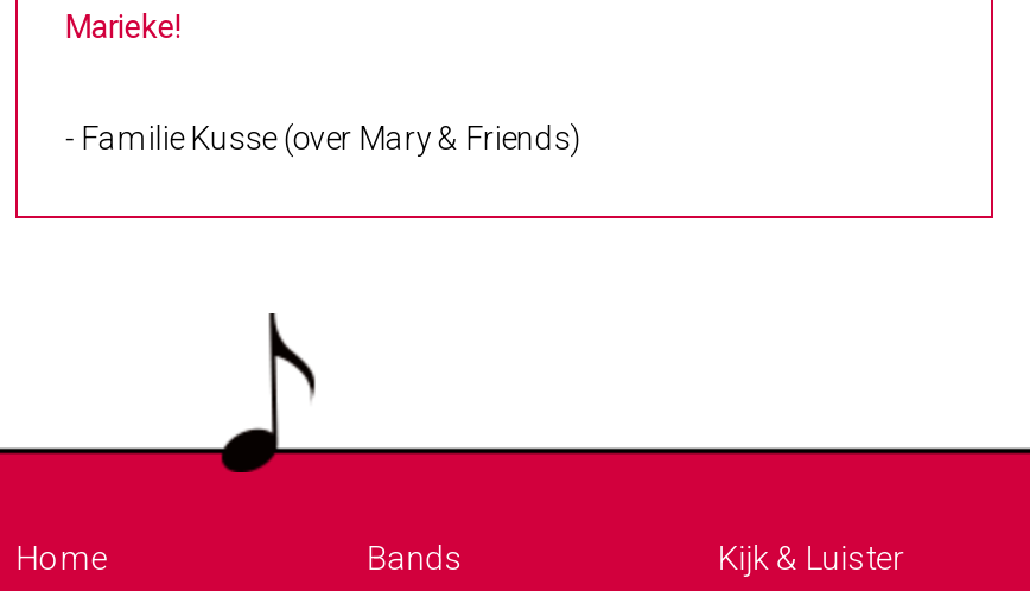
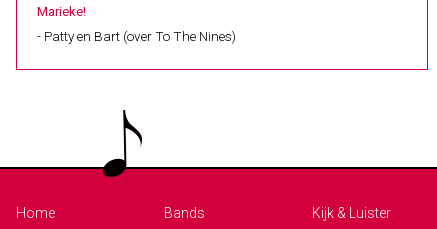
- - Familie Kusse (over Mary & Friends)
+ - Patty en Bart (over To The Nines)
